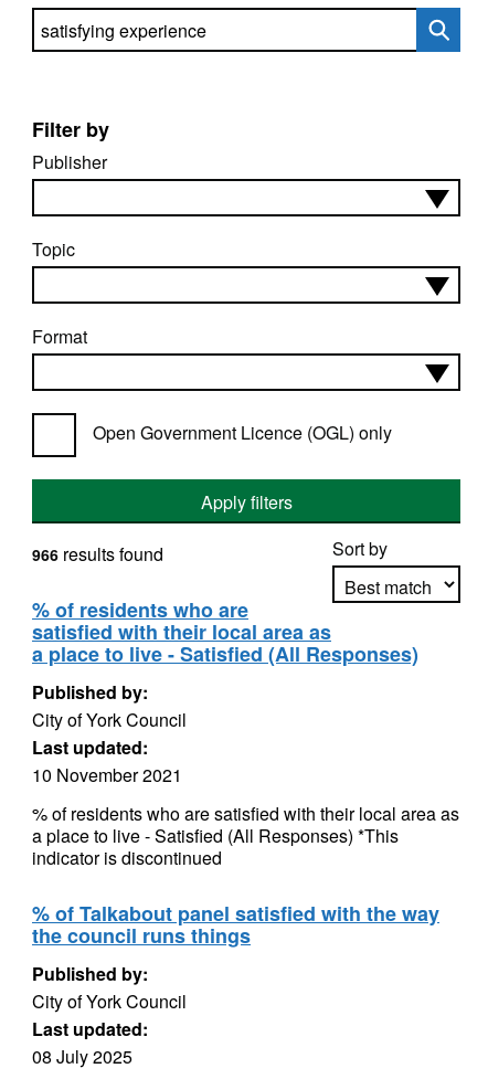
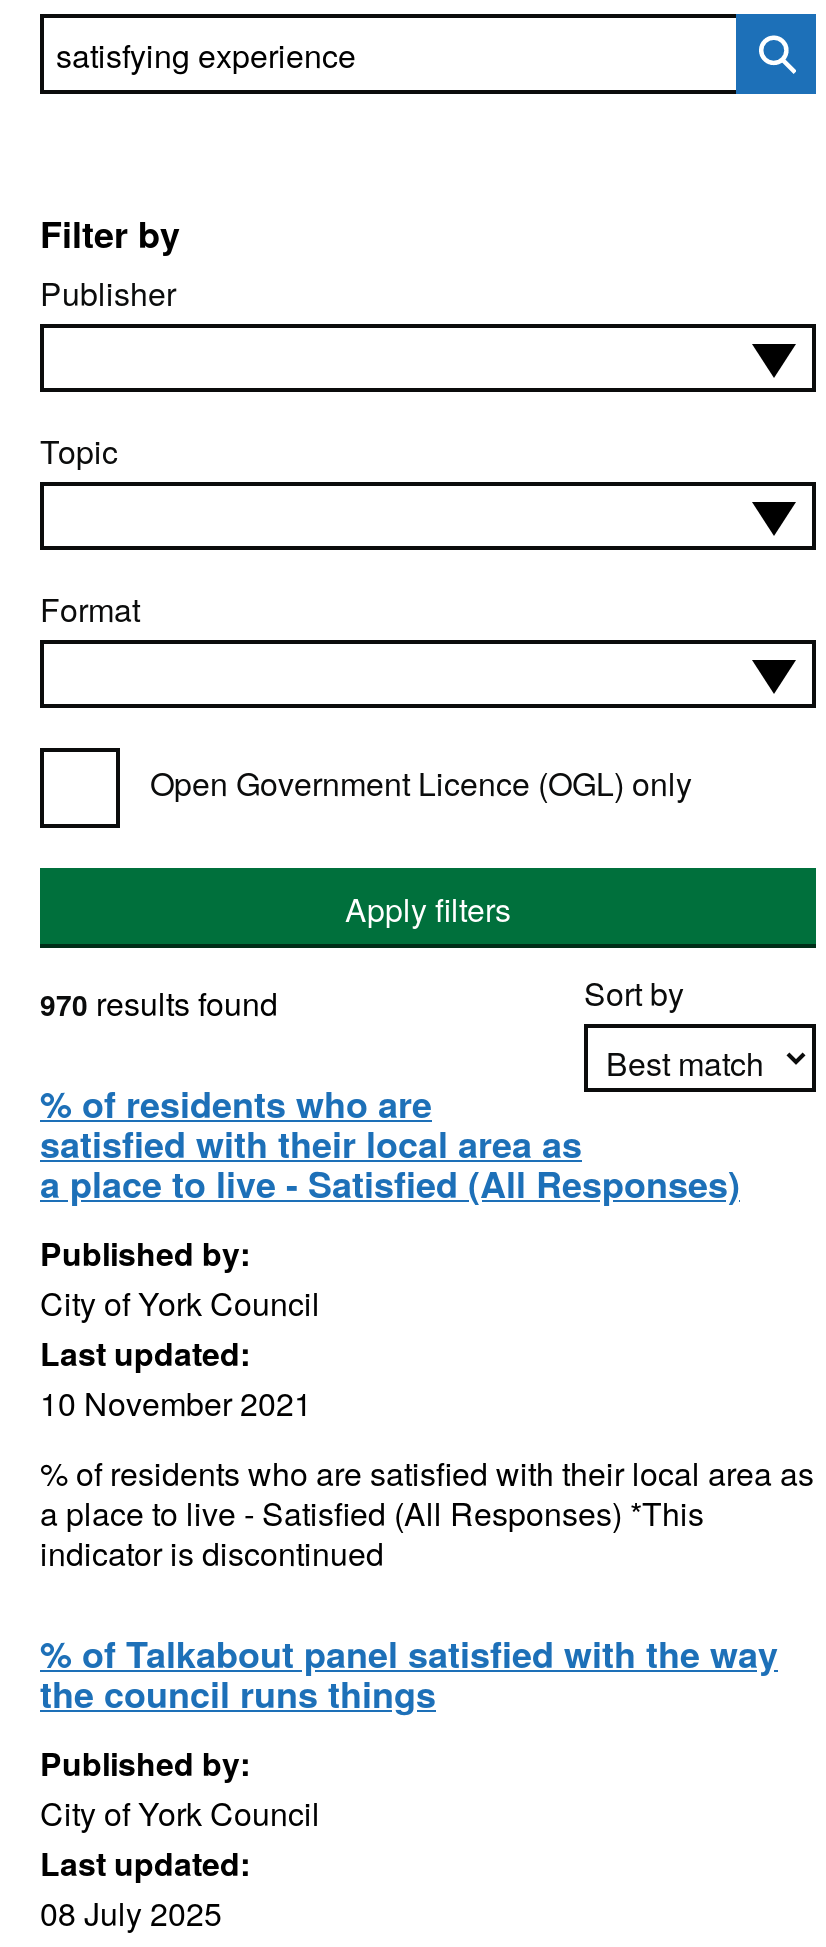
- 966 results found
+ 970 results found
